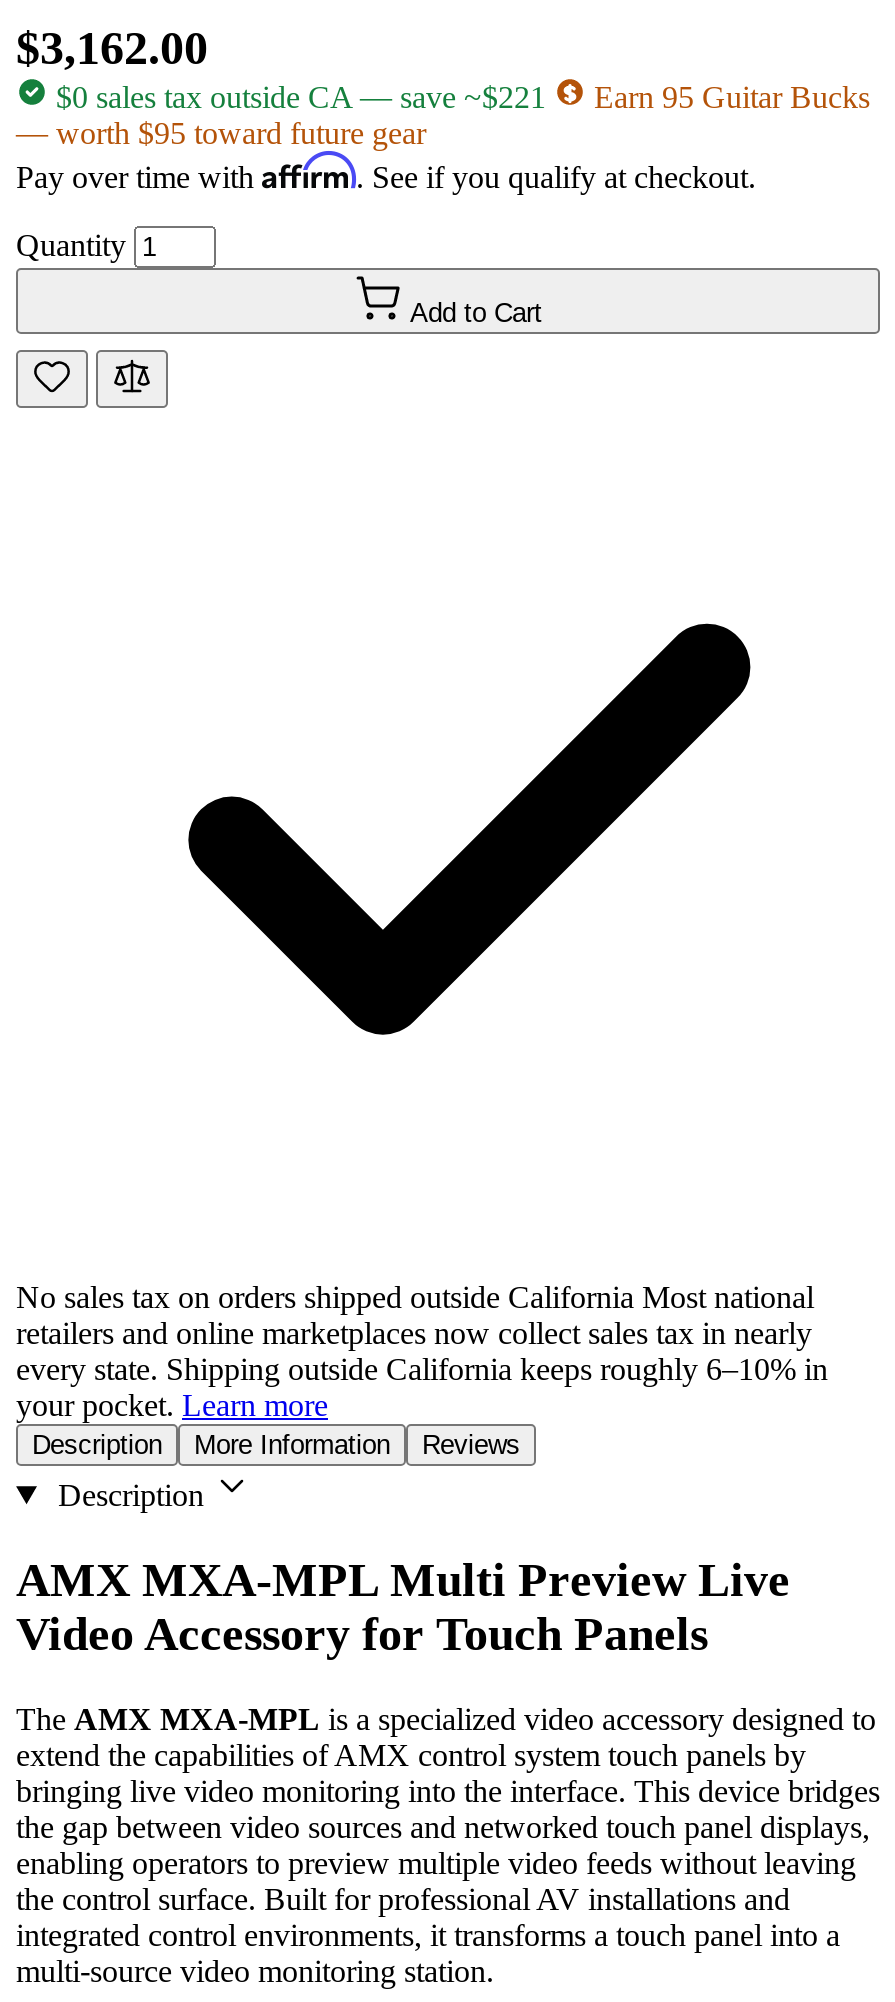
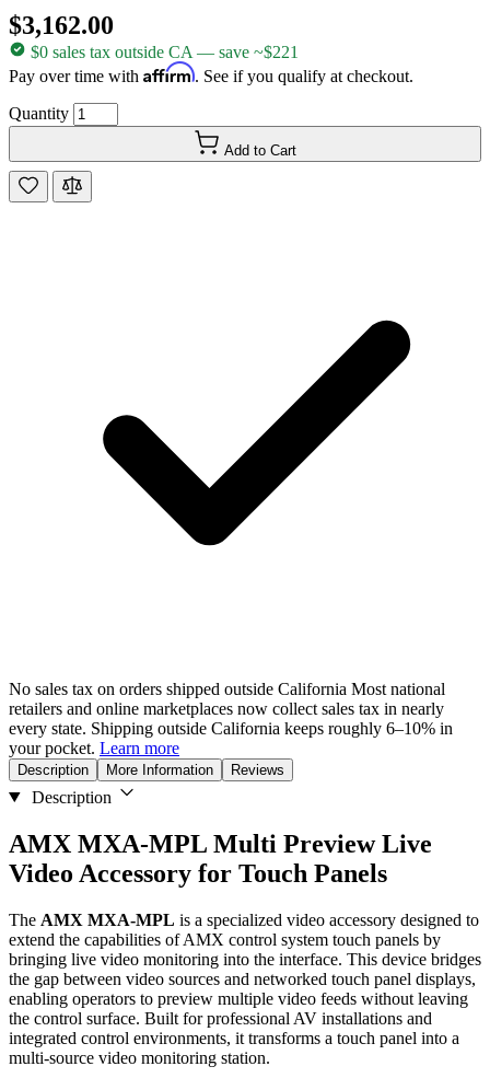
- Earn 95 Guitar Bucks
- — worth $95 toward future gear
